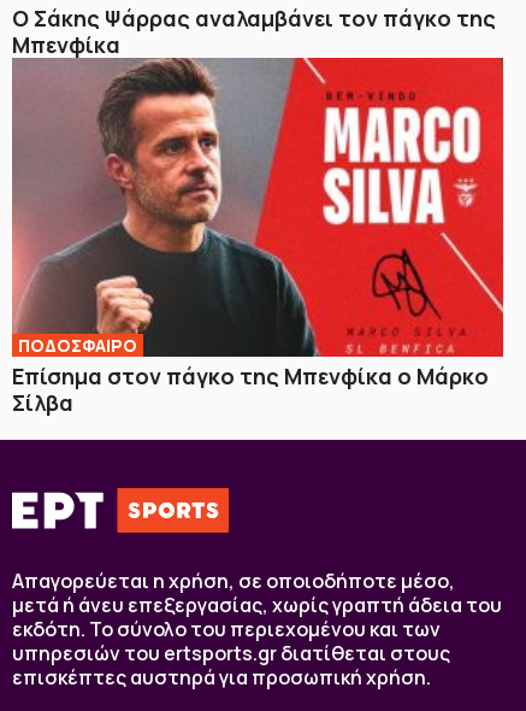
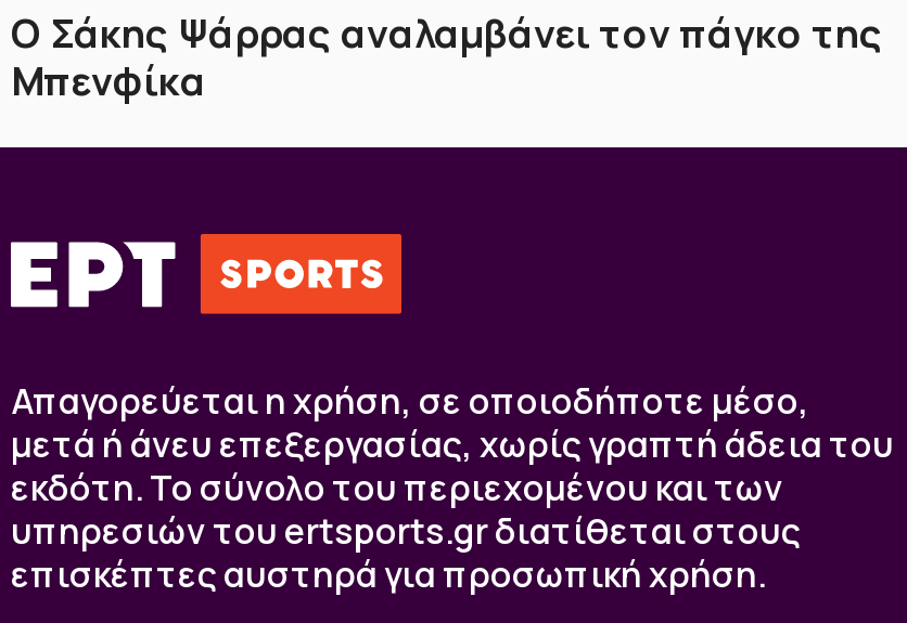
- [image]
- ΠΟΔΟΣΦΑΙΡΟ
- Επίσημα στον πάγκο της Μπενφίκα ο Μάρκο
- Σίλβα
